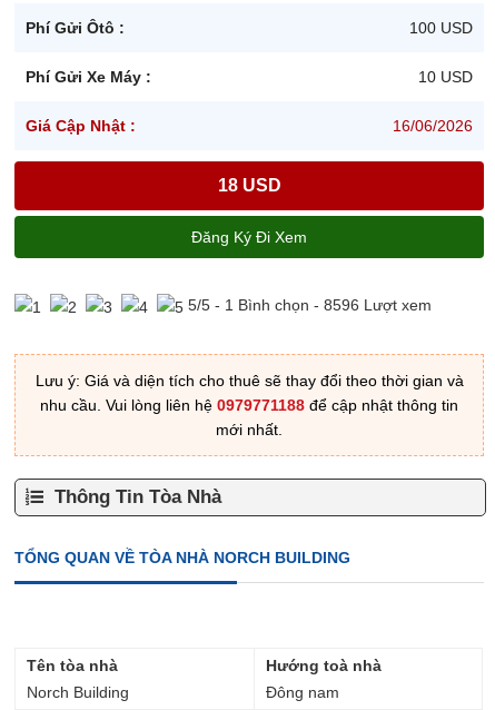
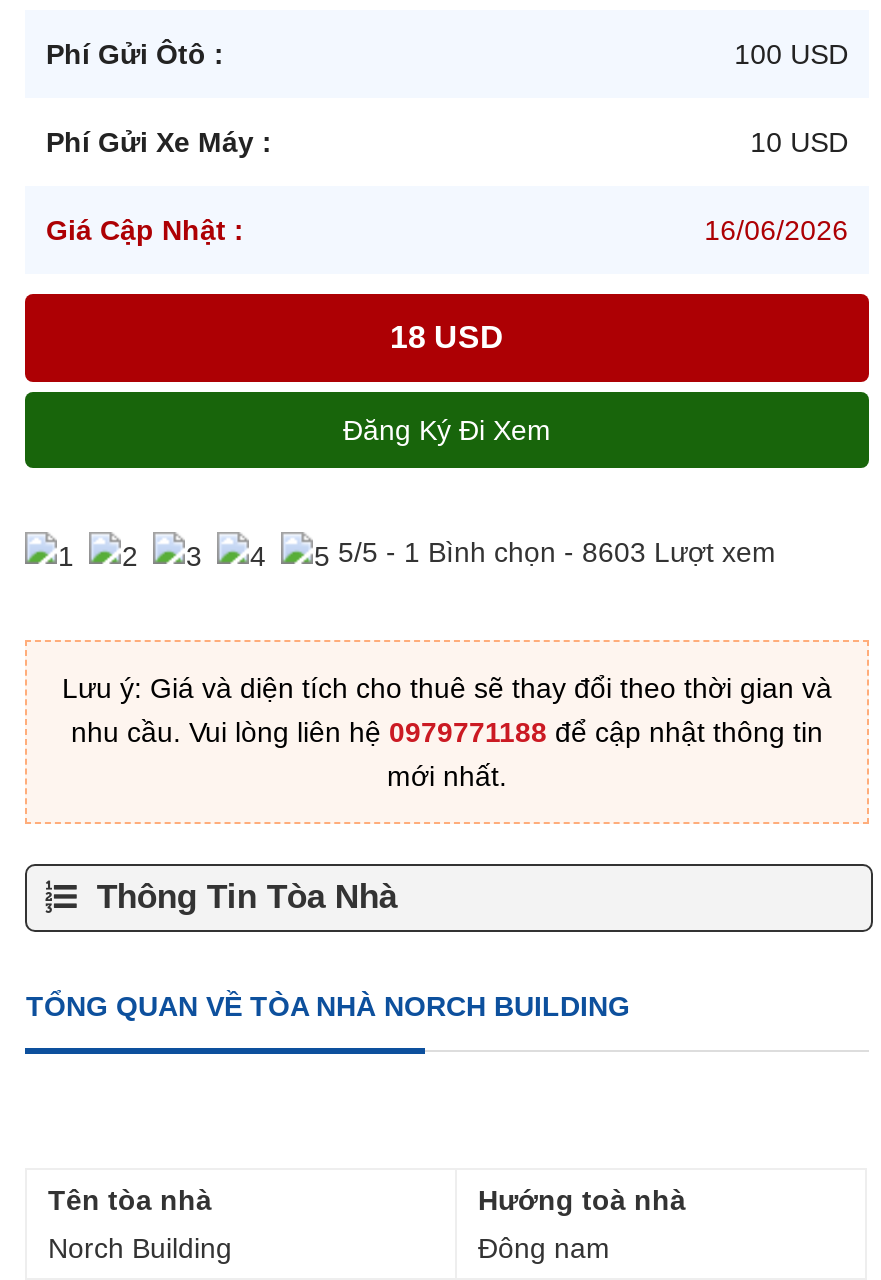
- 5/5 - 1 Bình chọn - 8596 Lượt xem
+ 5/5 - 1 Bình chọn - 8603 Lượt xem
